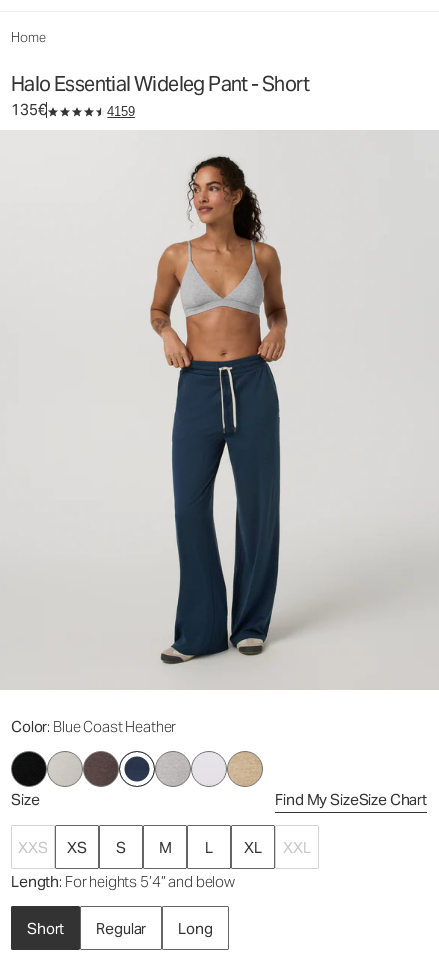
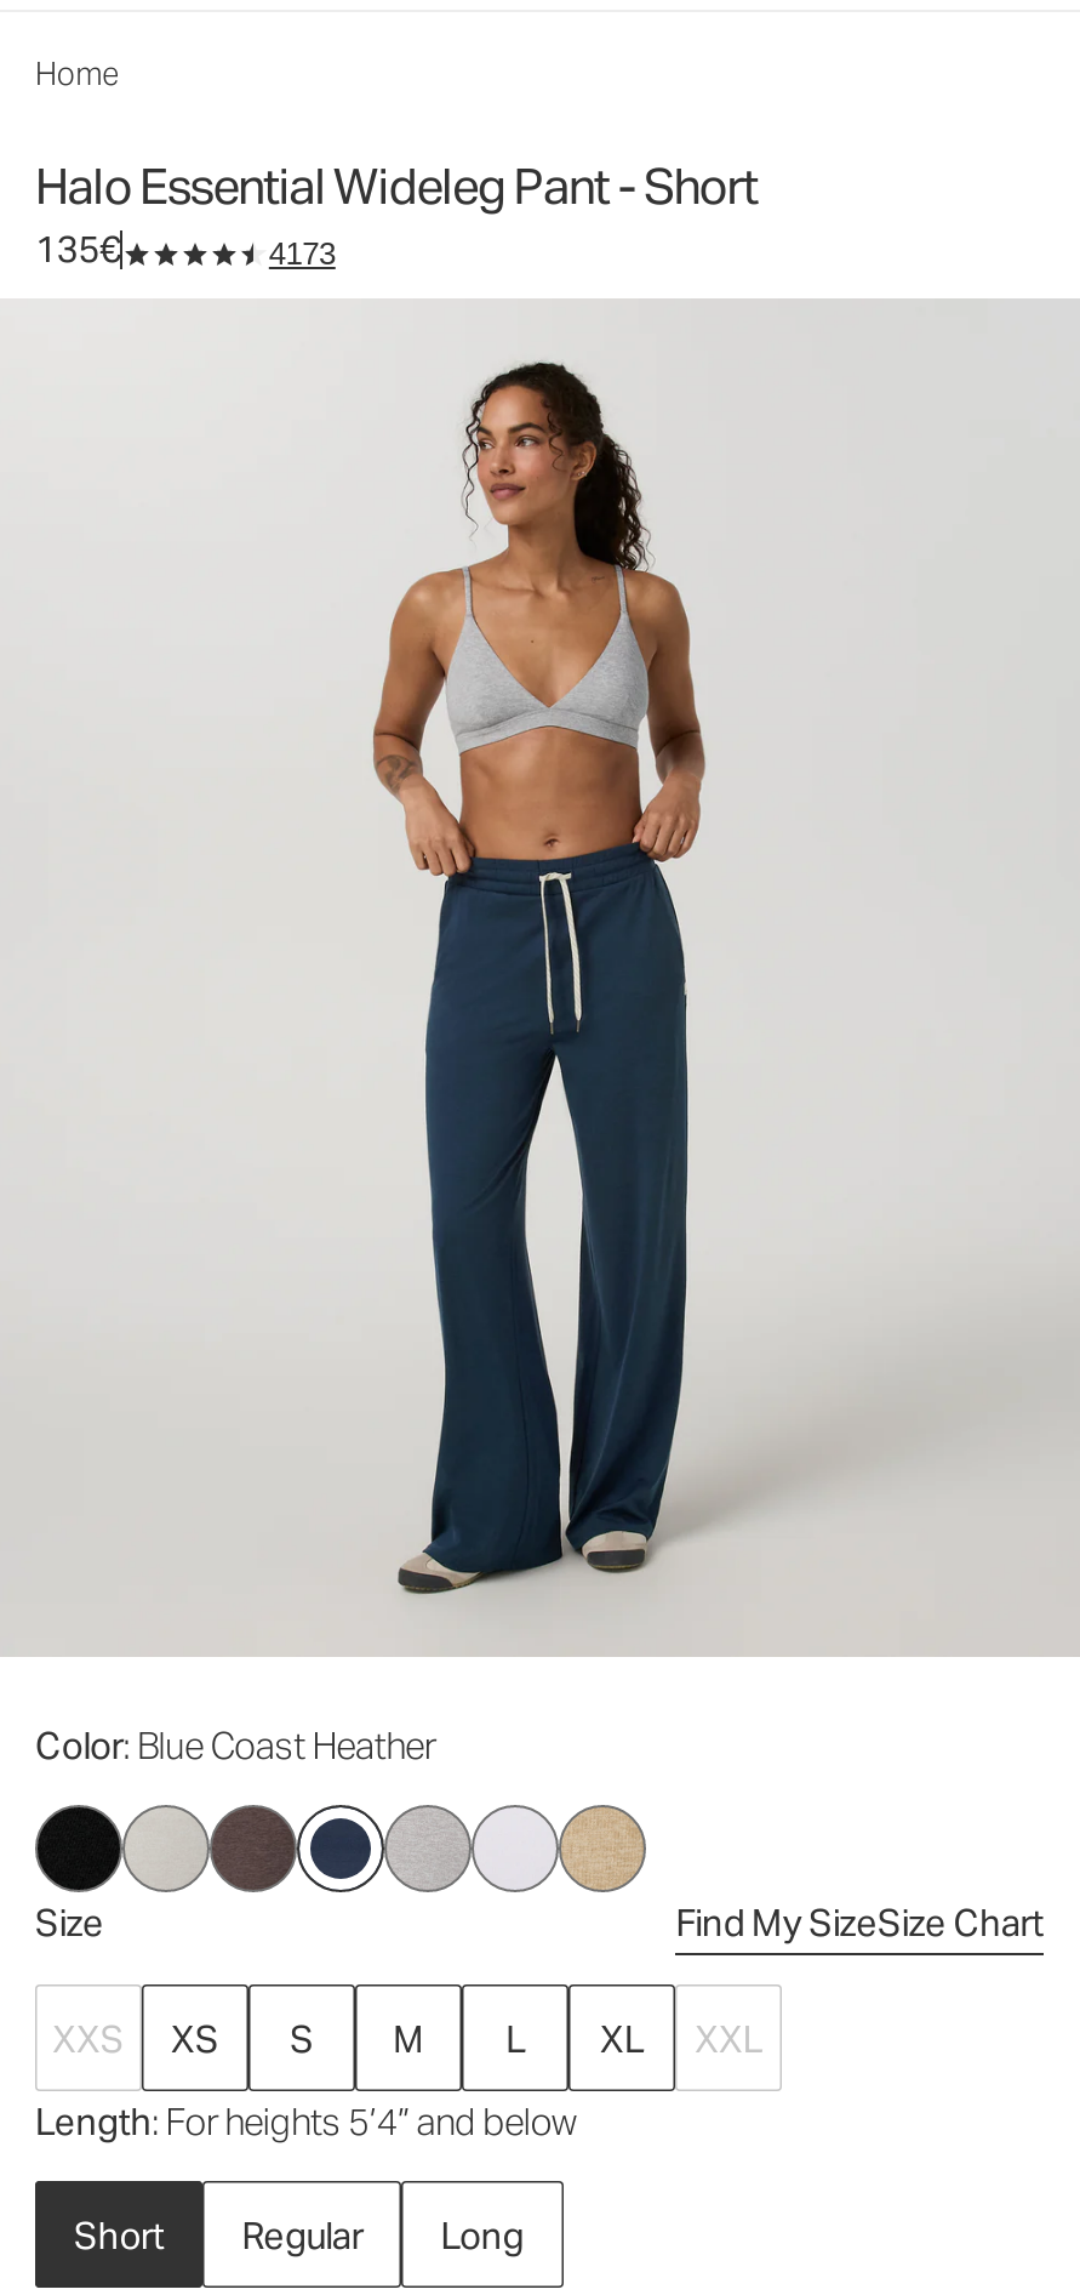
- 4159
+ 4173
